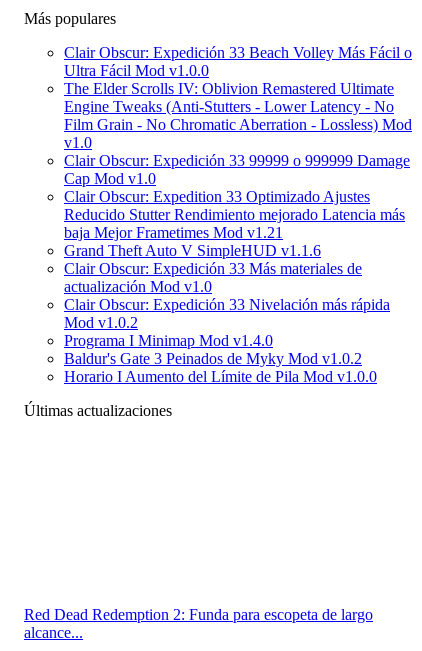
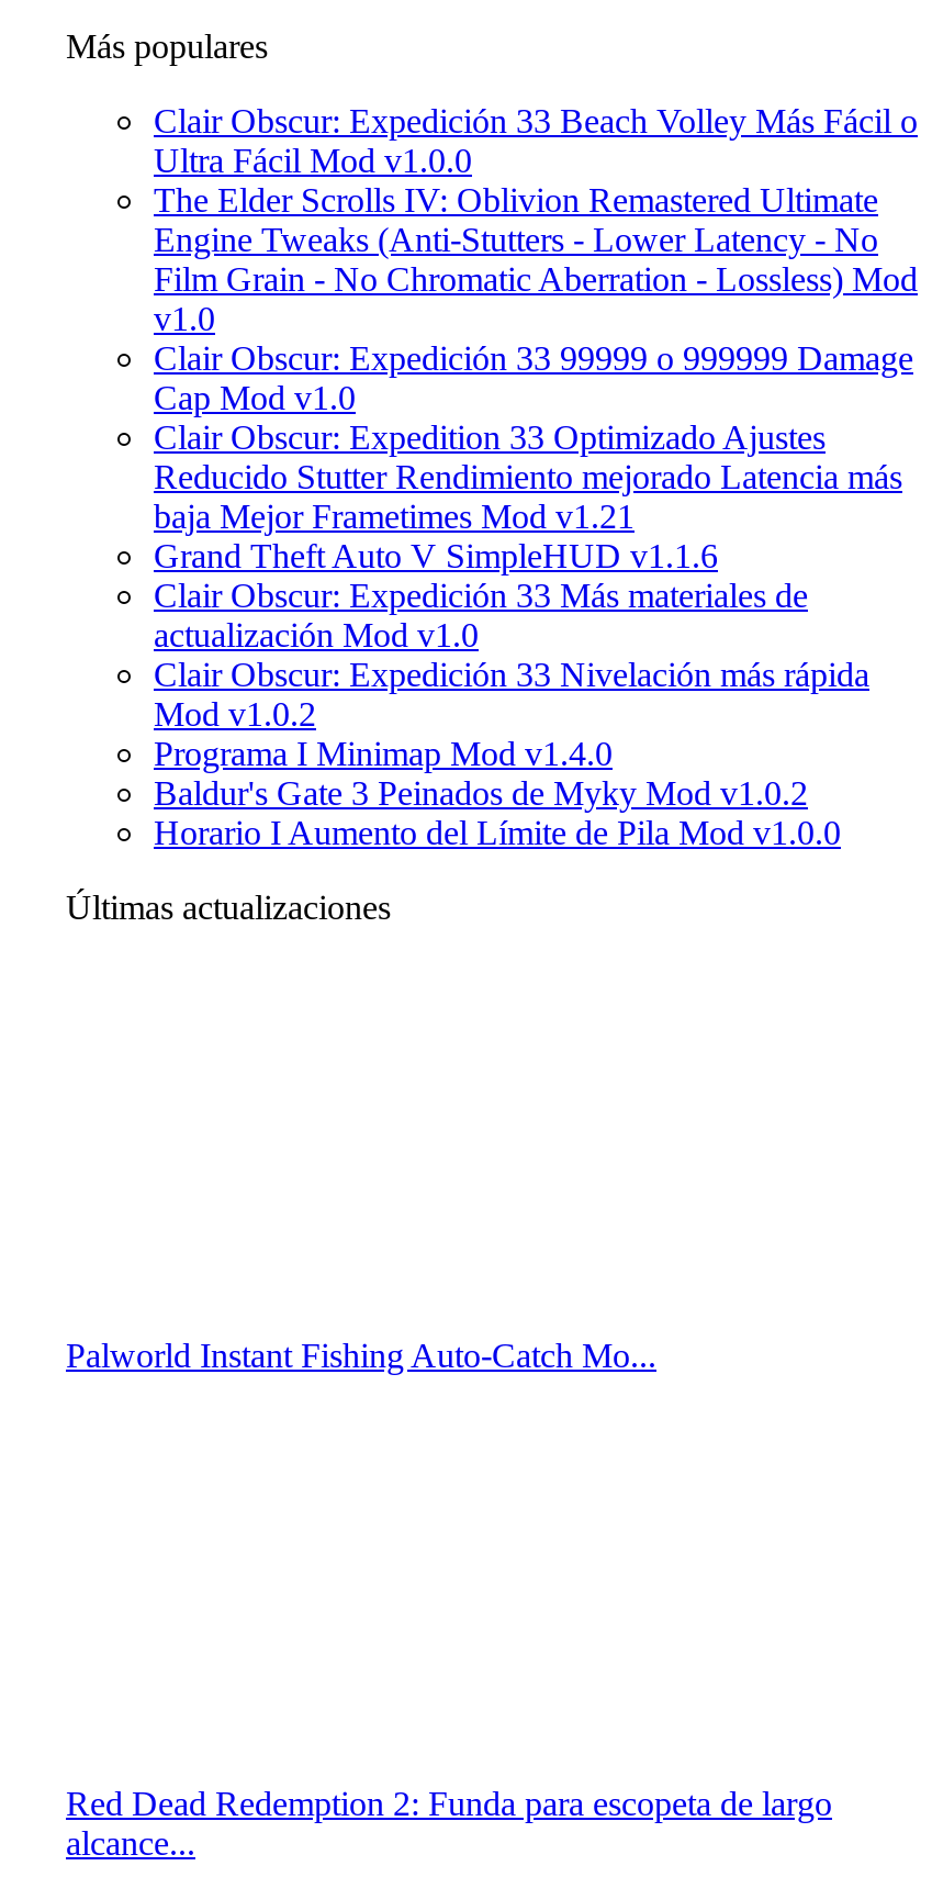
+ Palworld Instant Fishing Auto-Catch Mo...
